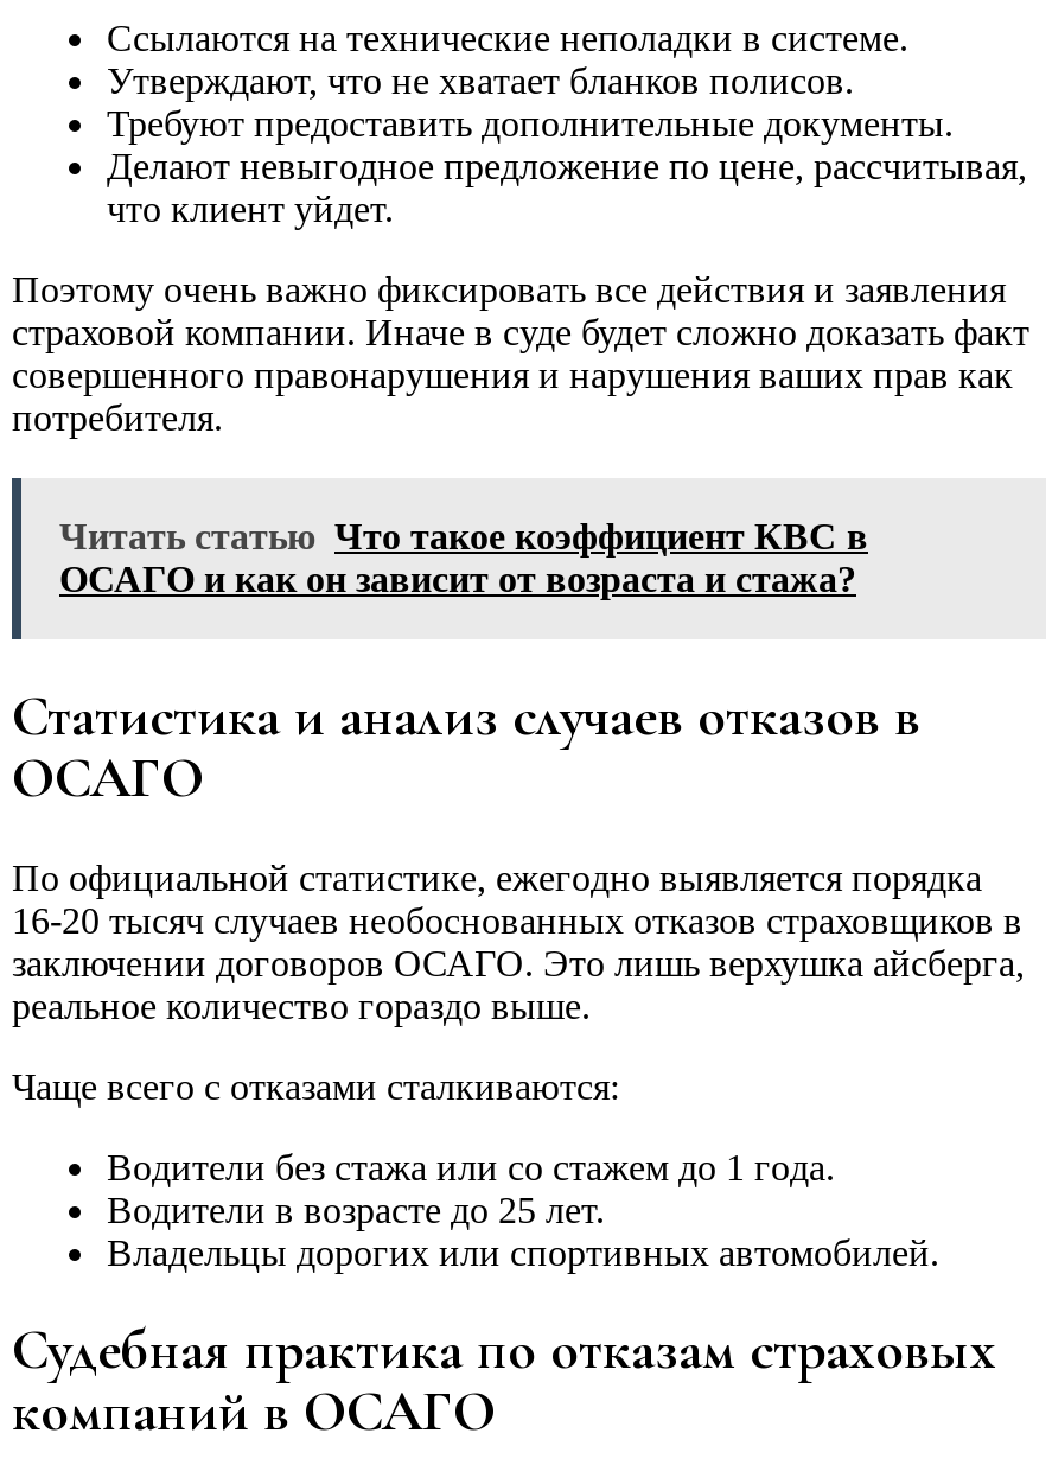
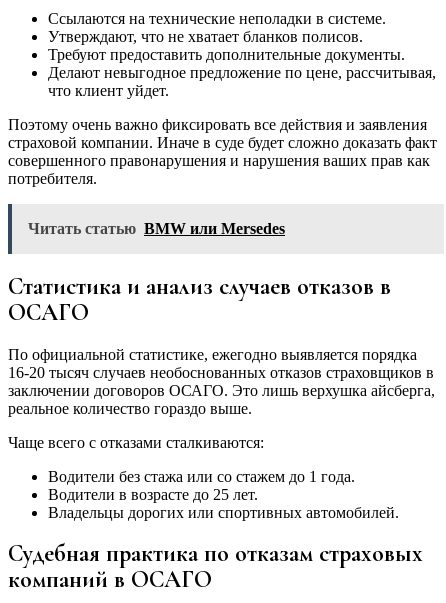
- Читать статью Что такое коэффициент КВС в
- ОСАГО и как он зависит от возраста и стажа?
+ Читать статью BMW или Mersedes
